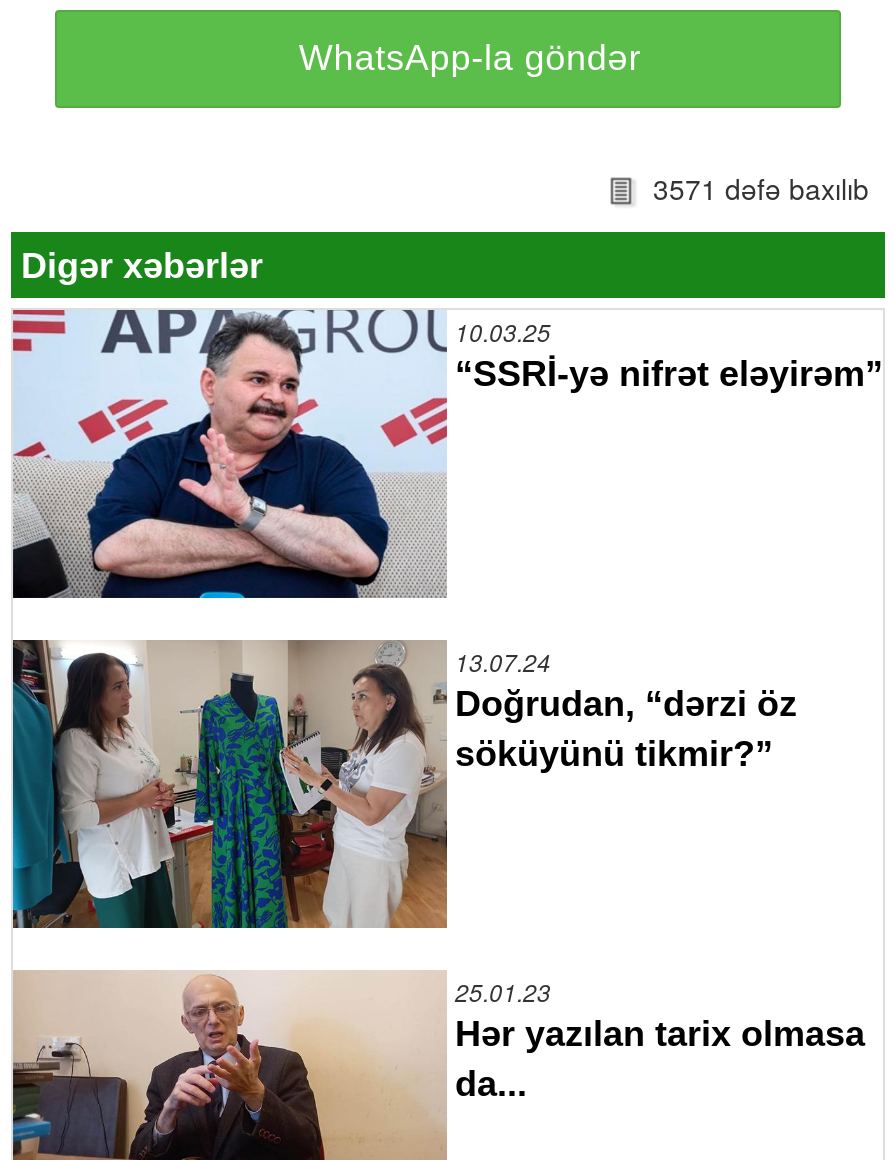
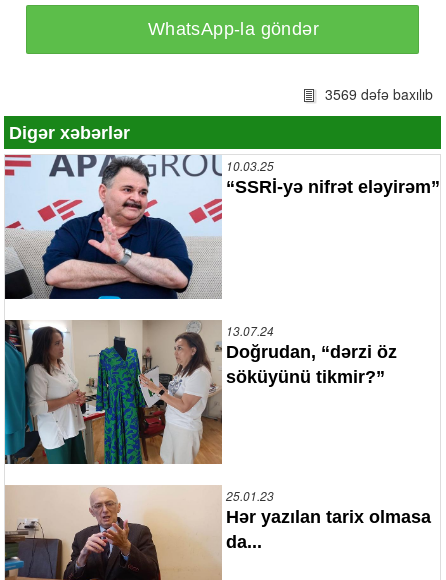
- 3571 dəfə baxılıb
+ 3569 dəfə baxılıb
